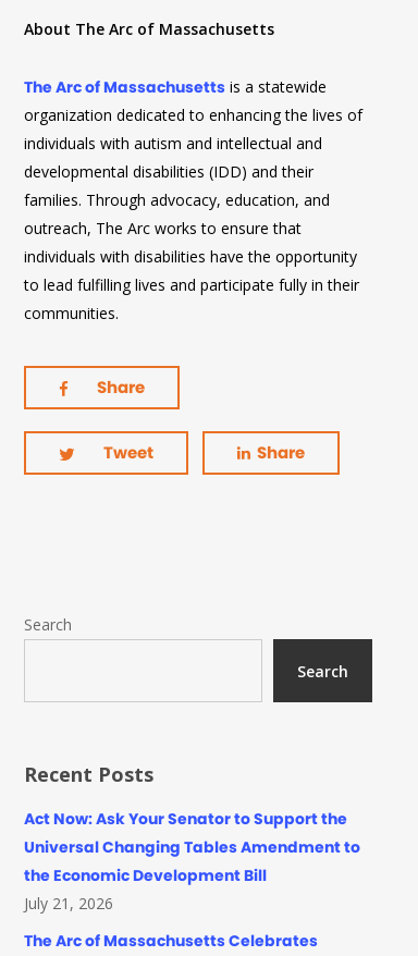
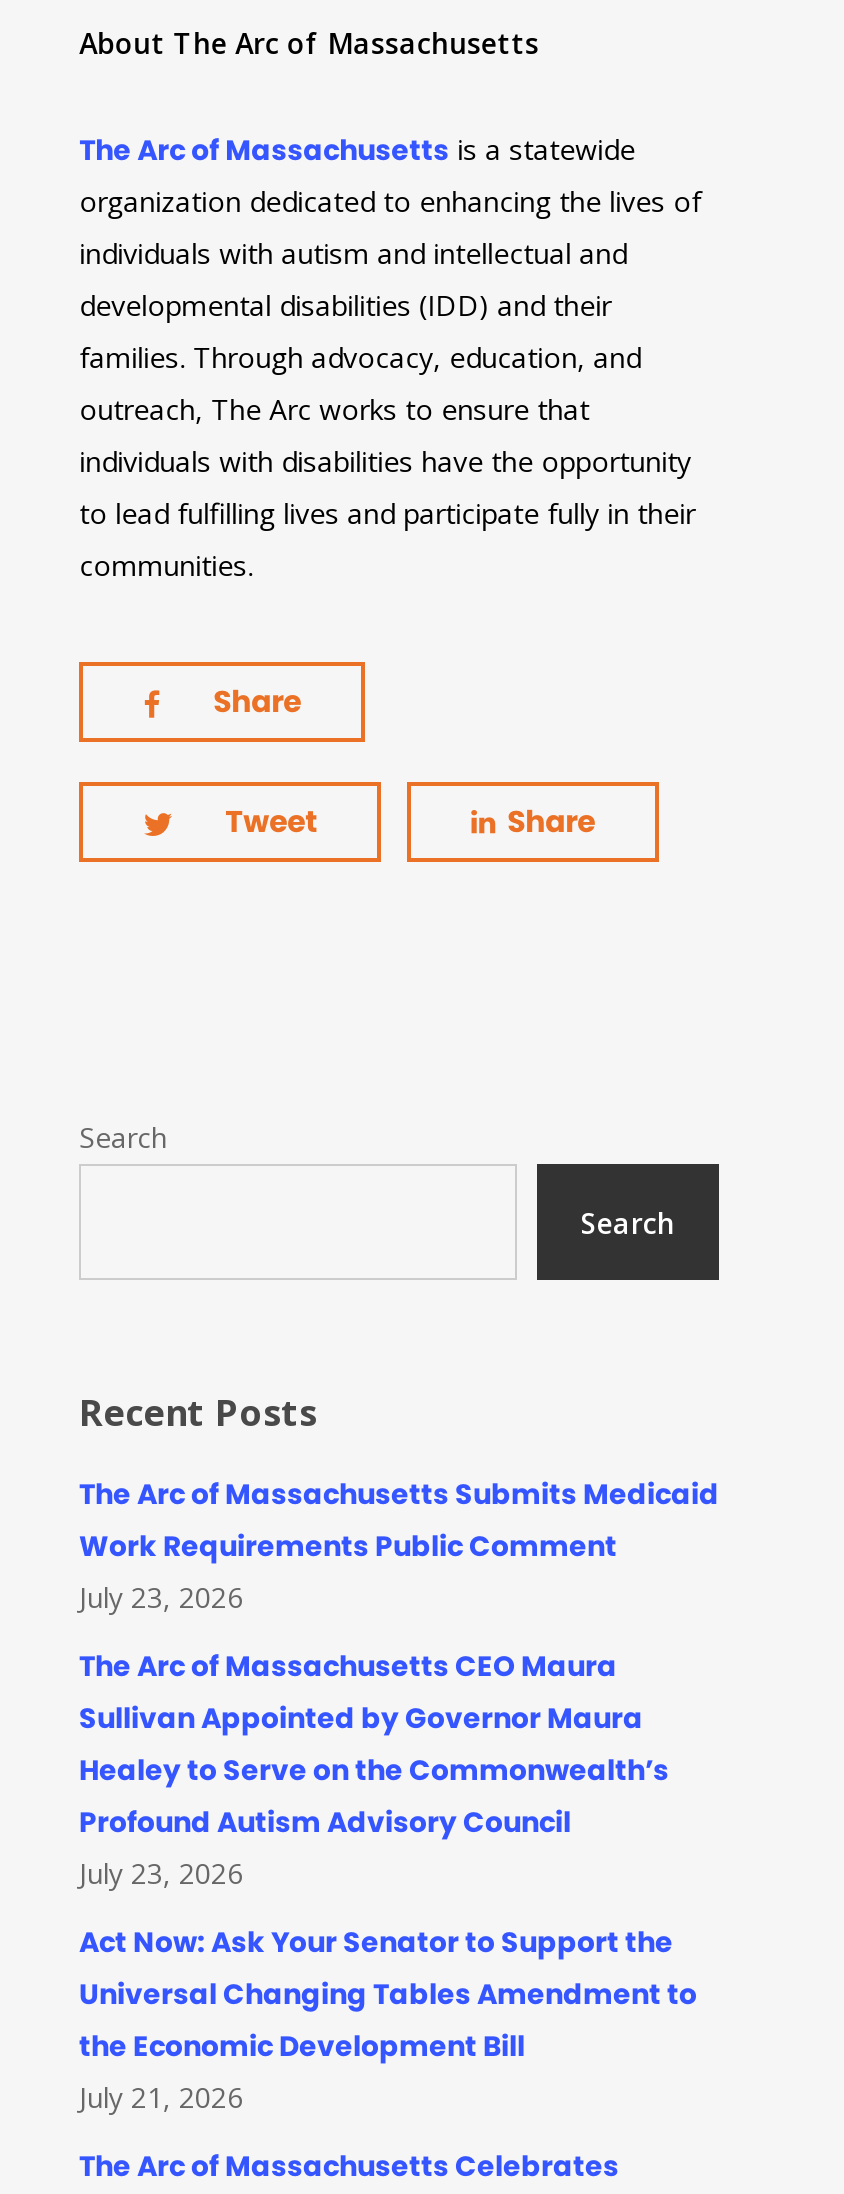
+ The Arc of Massachusetts Submits Medicaid
+ Work Requirements Public Comment
+ July 23, 2026
+ The Arc of Massachusetts CEO Maura
+ Sullivan Appointed by Governor Maura
+ Healey to Serve on the Commonwealth’s
+ Profound Autism Advisory Council
+ July 23, 2026
